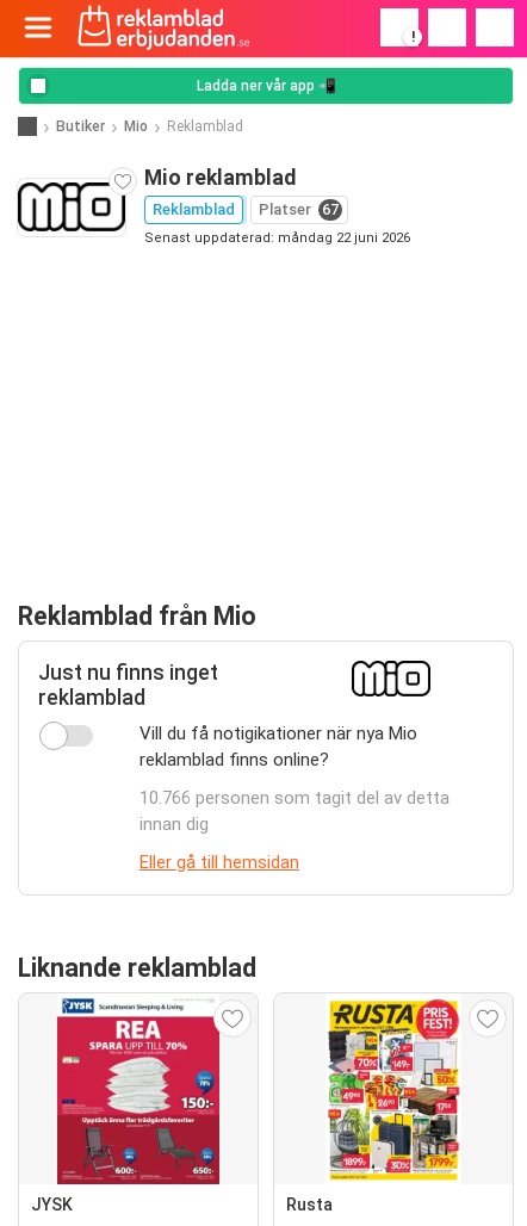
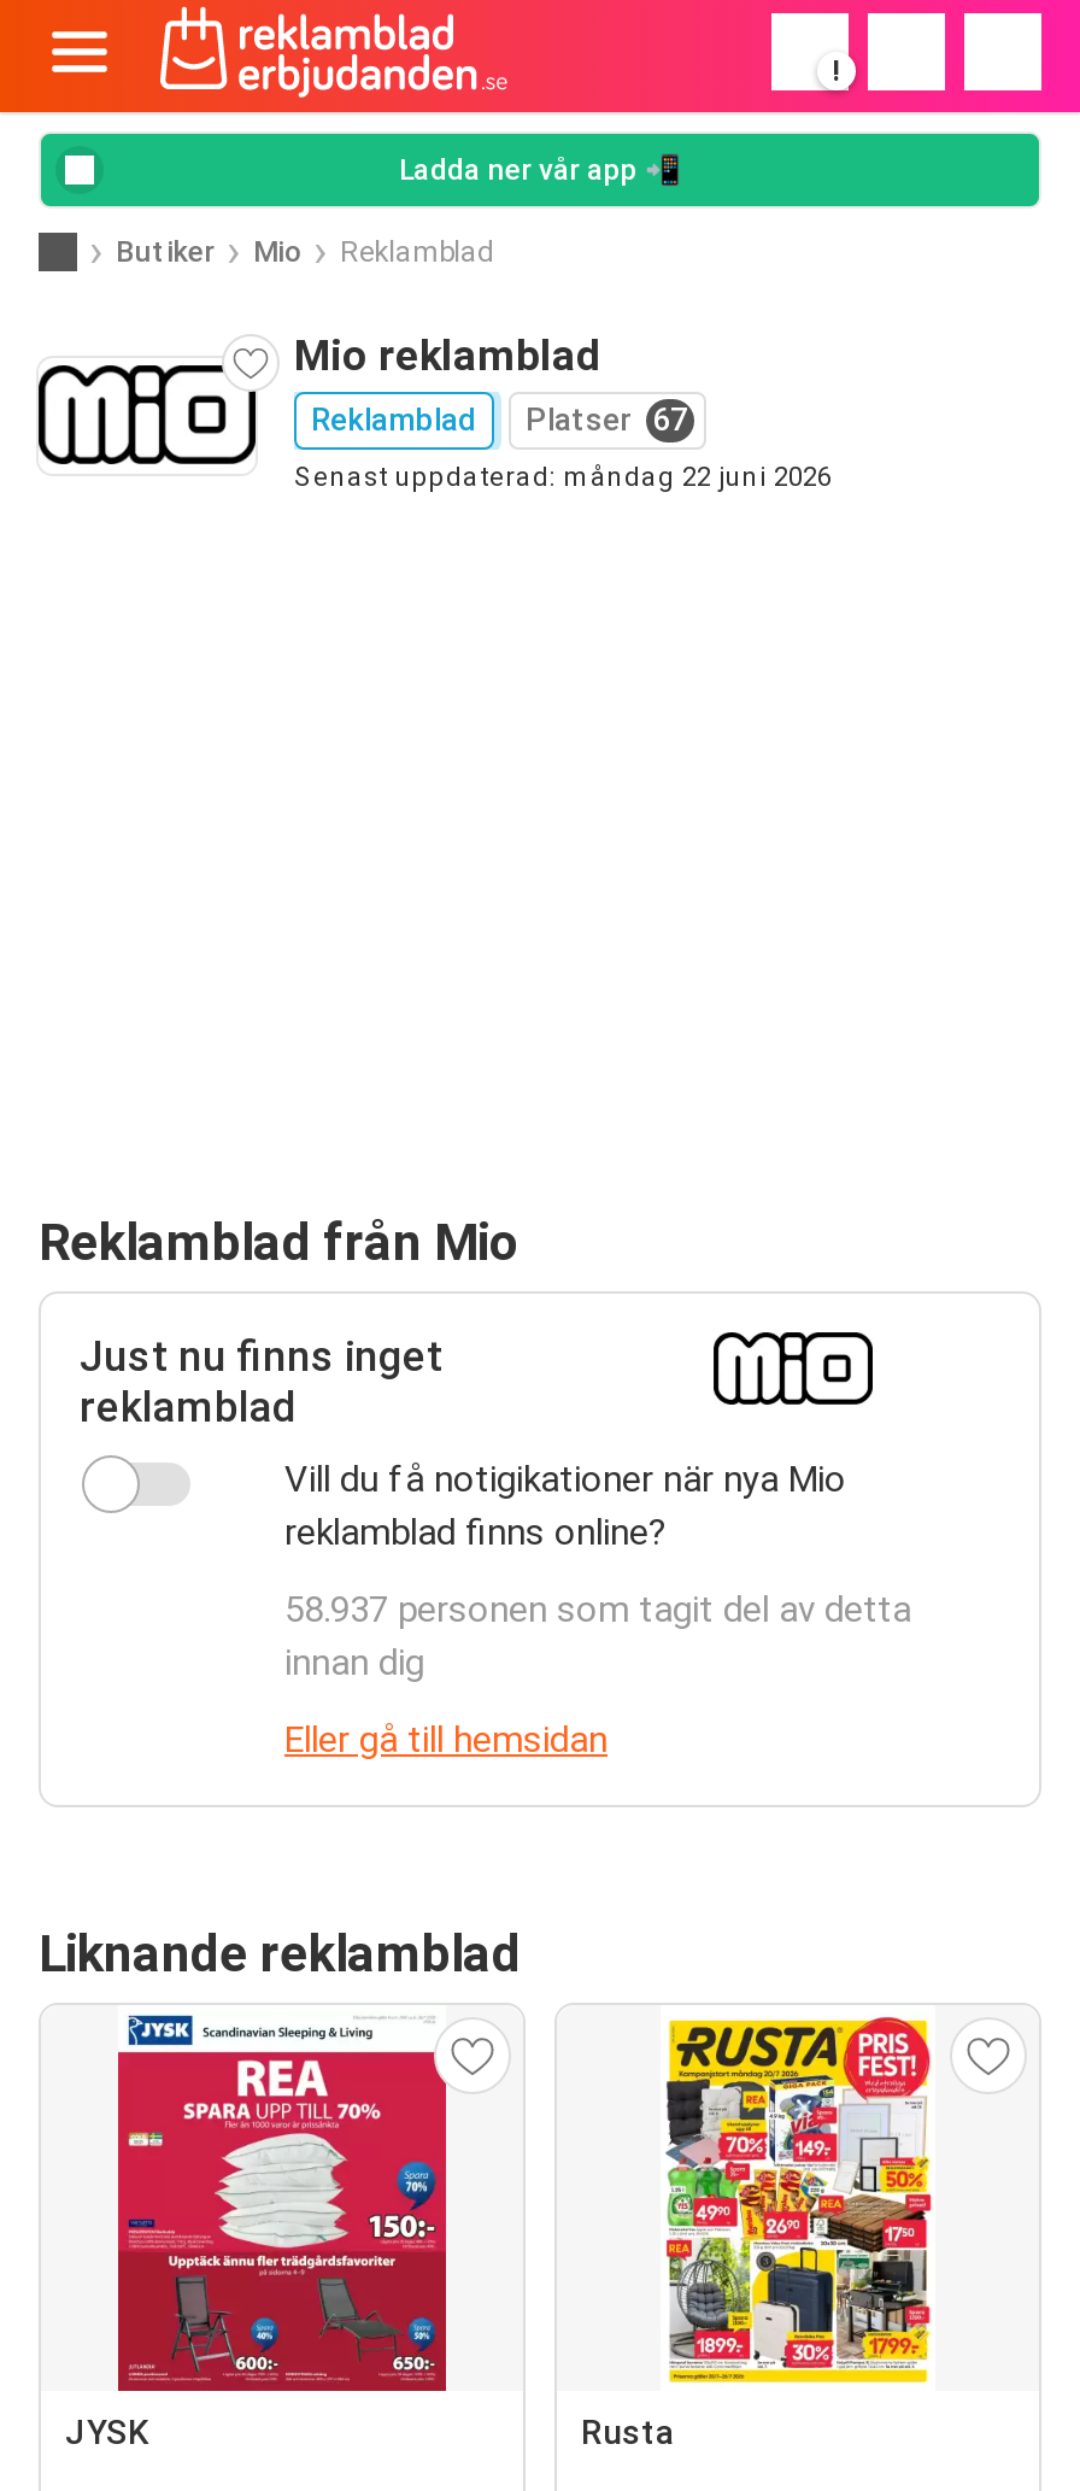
- 10.766 personen som tagit del av detta
+ 58.937 personen som tagit del av detta
